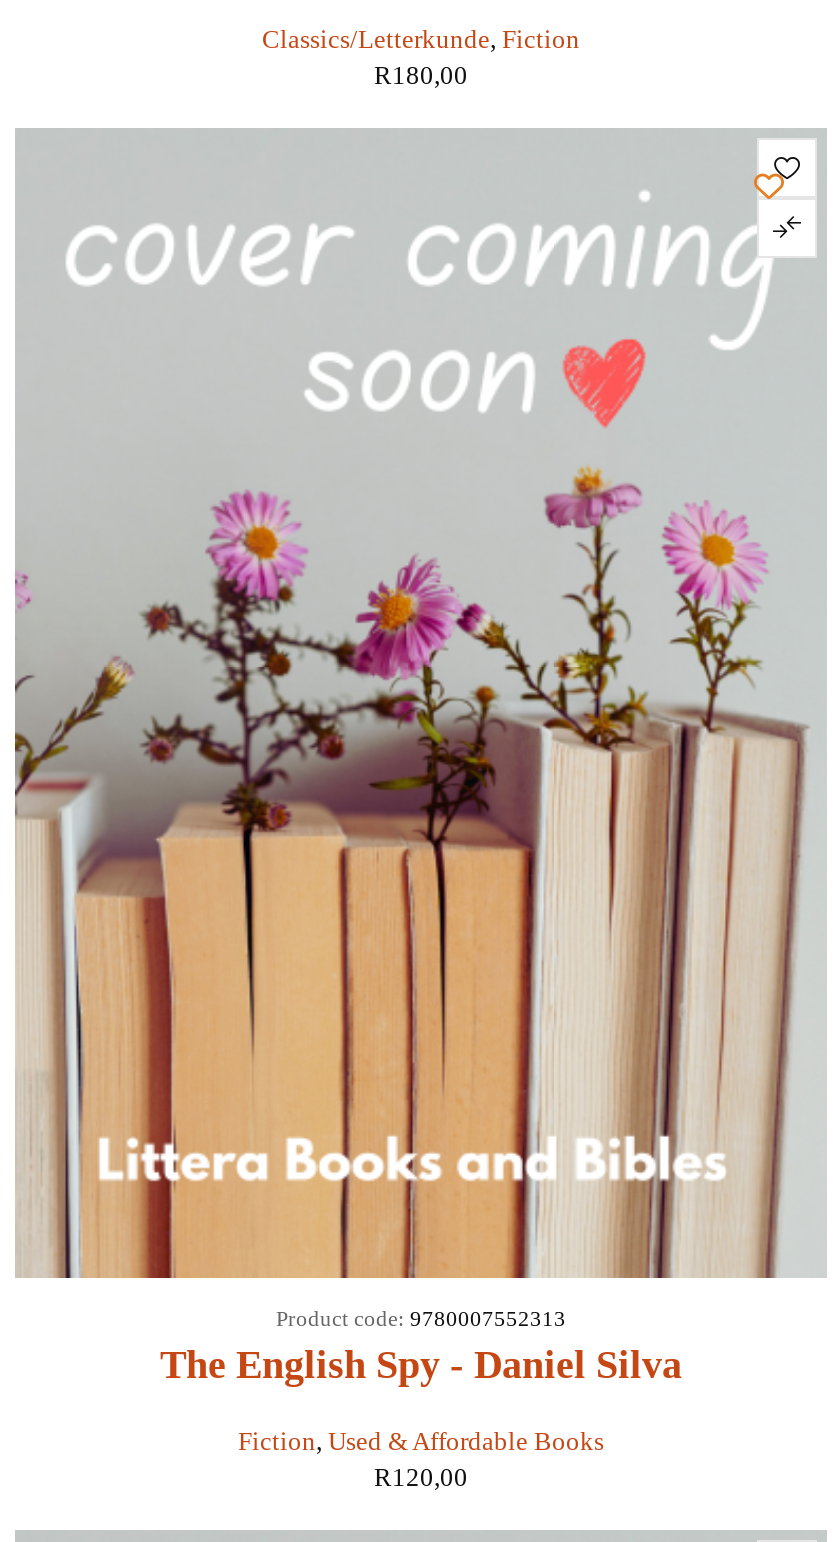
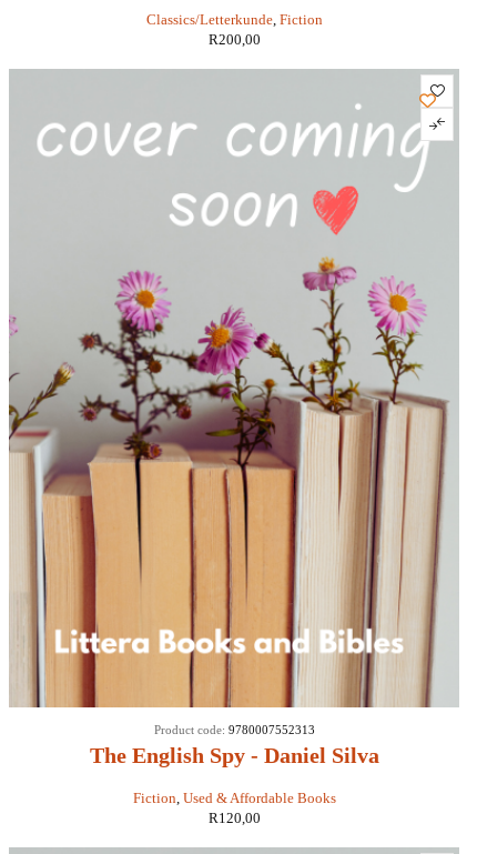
- R180,00
+ R200,00
